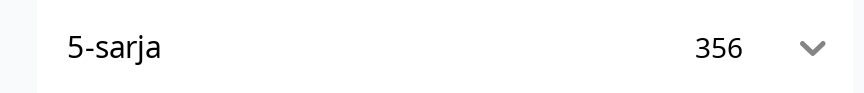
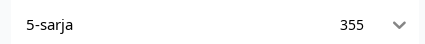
- 356
+ 355
